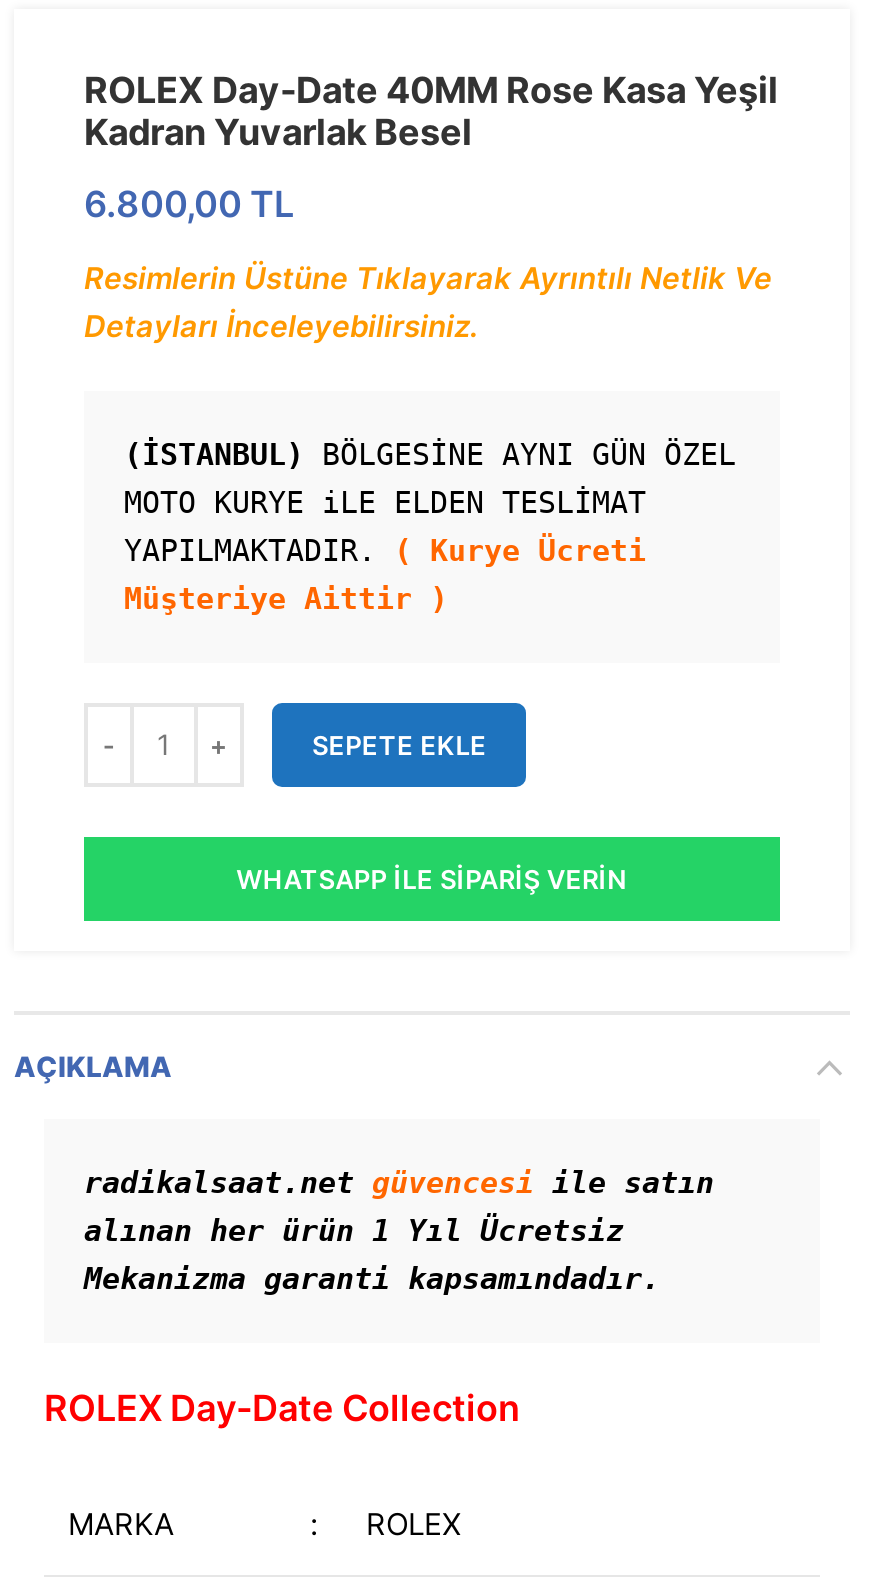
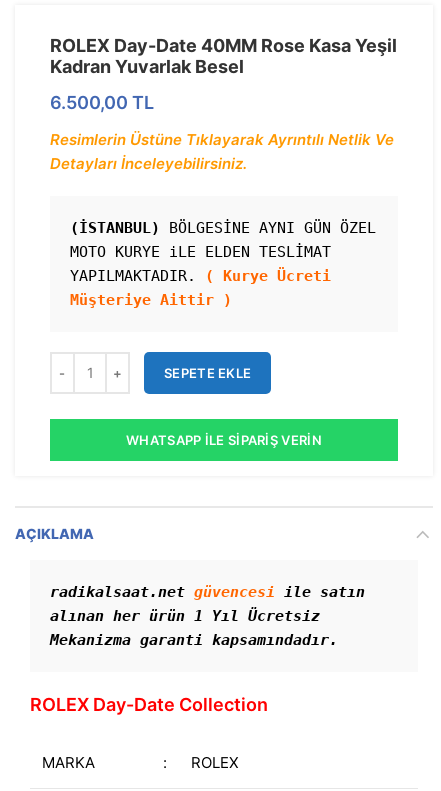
- 6.800,00 TL
+ 6.500,00 TL
